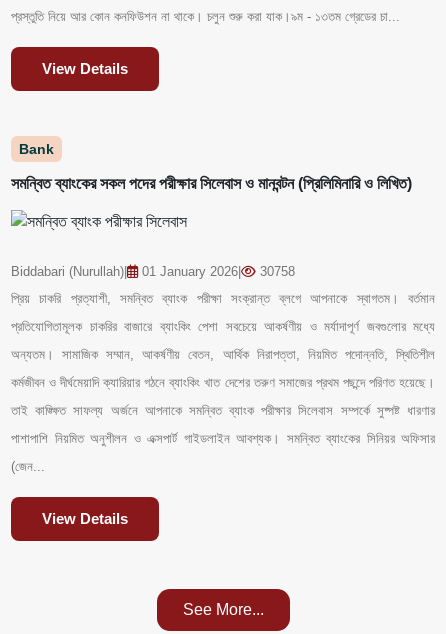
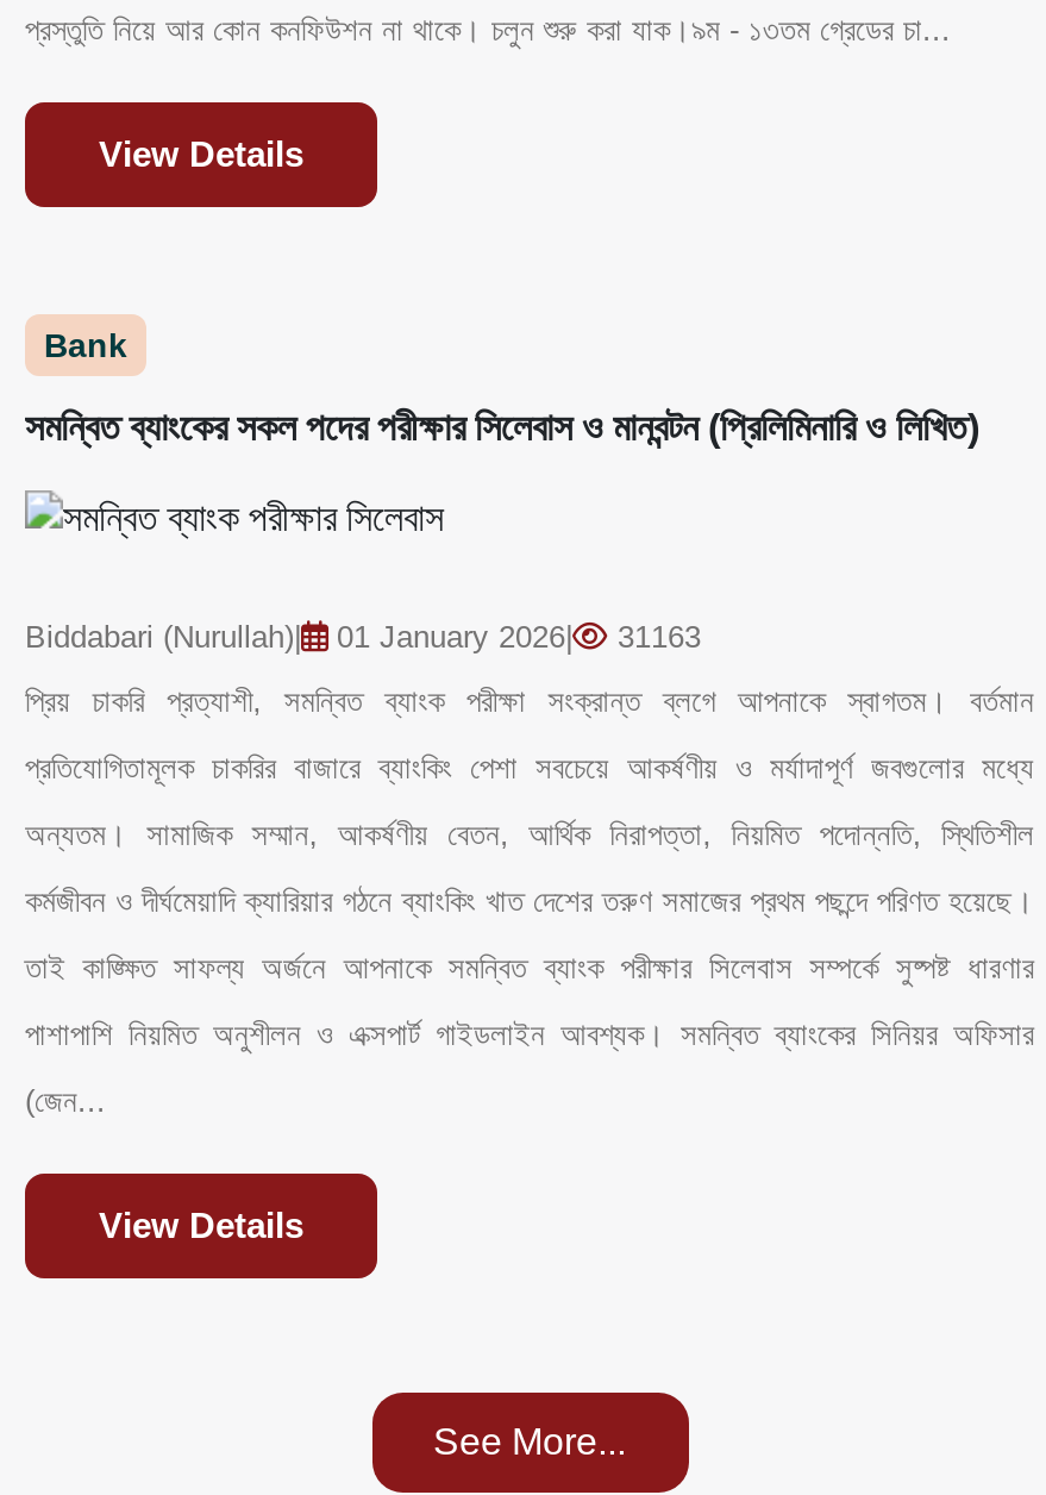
- 30758
+ 31163
